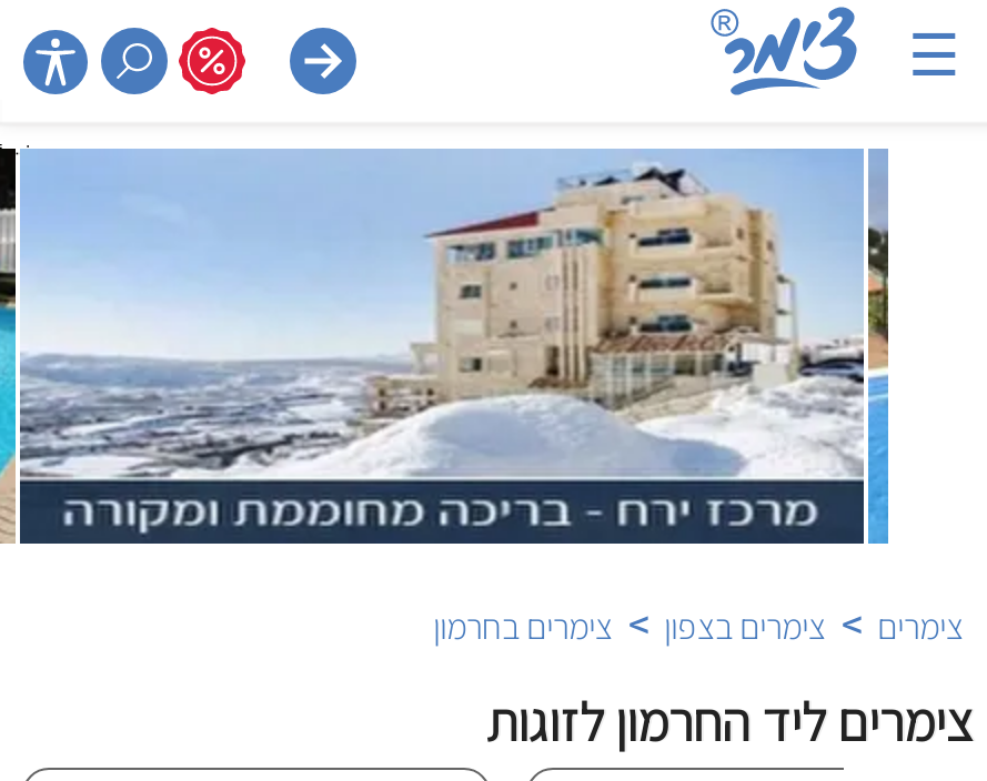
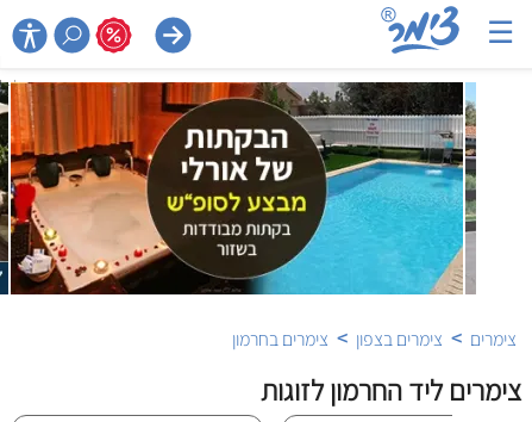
- [image]
+ [image]
